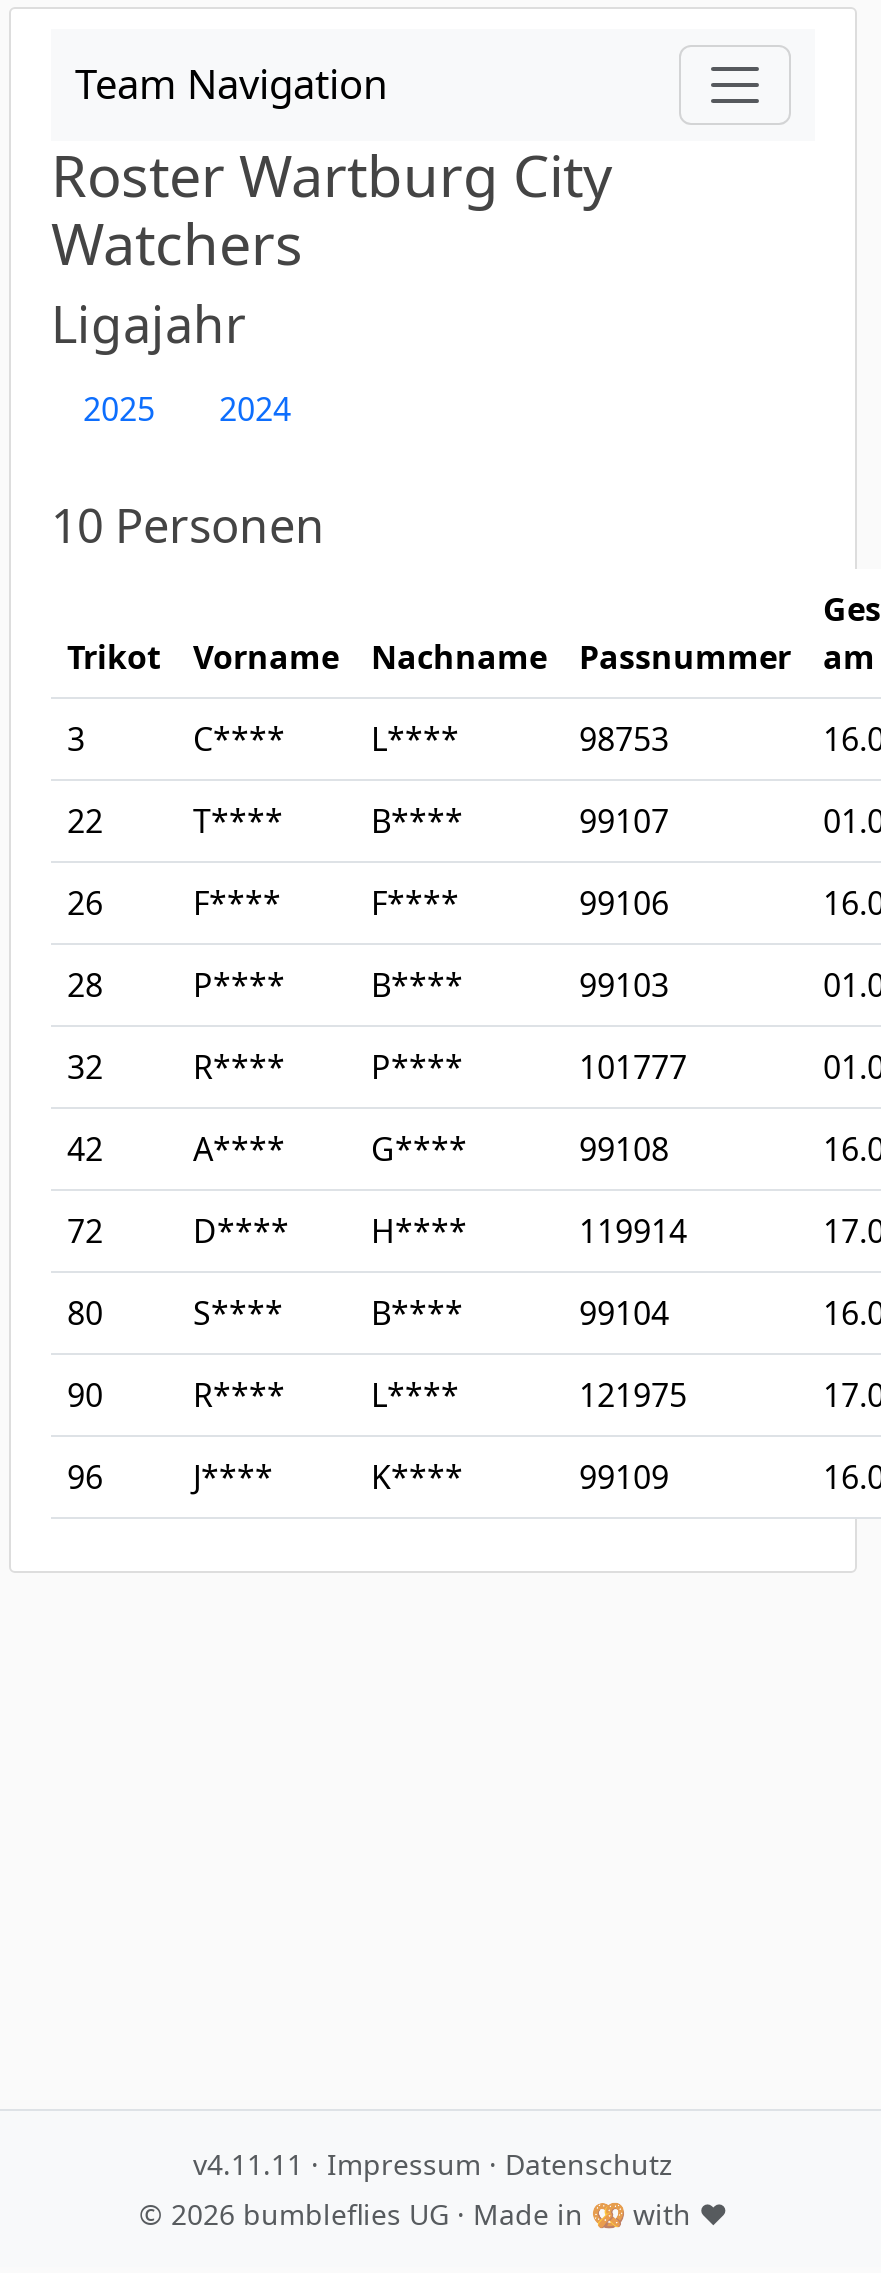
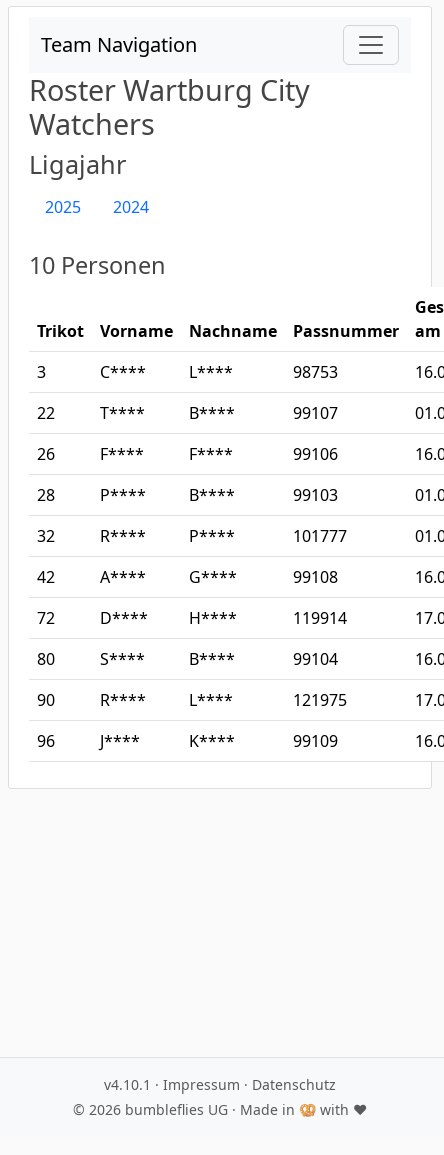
- v4.11.11 · Impressum · Datenschutz
+ v4.10.1 · Impressum · Datenschutz
